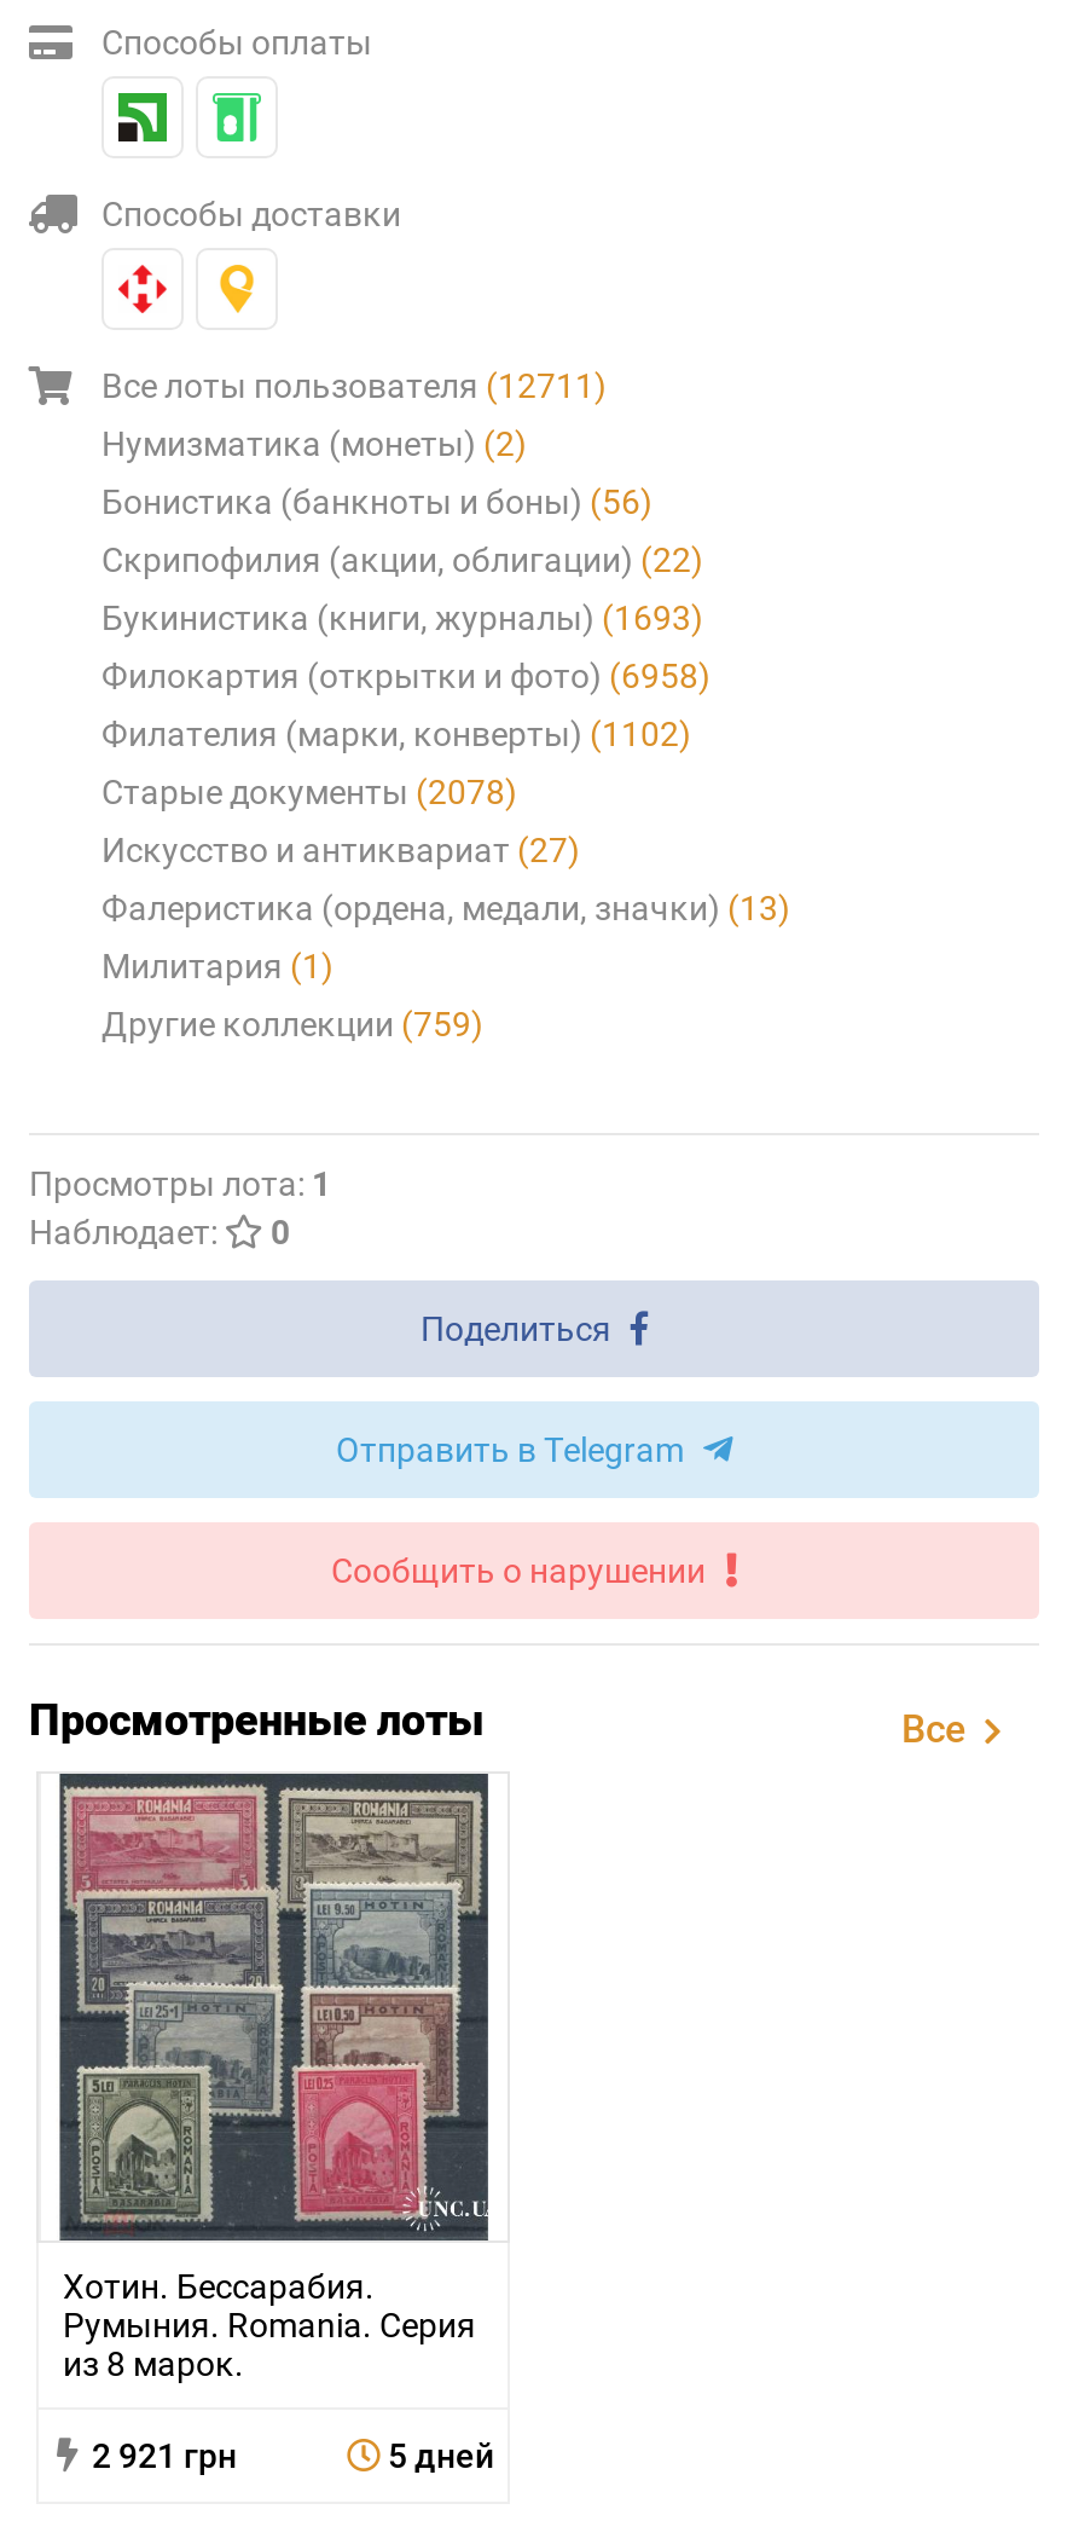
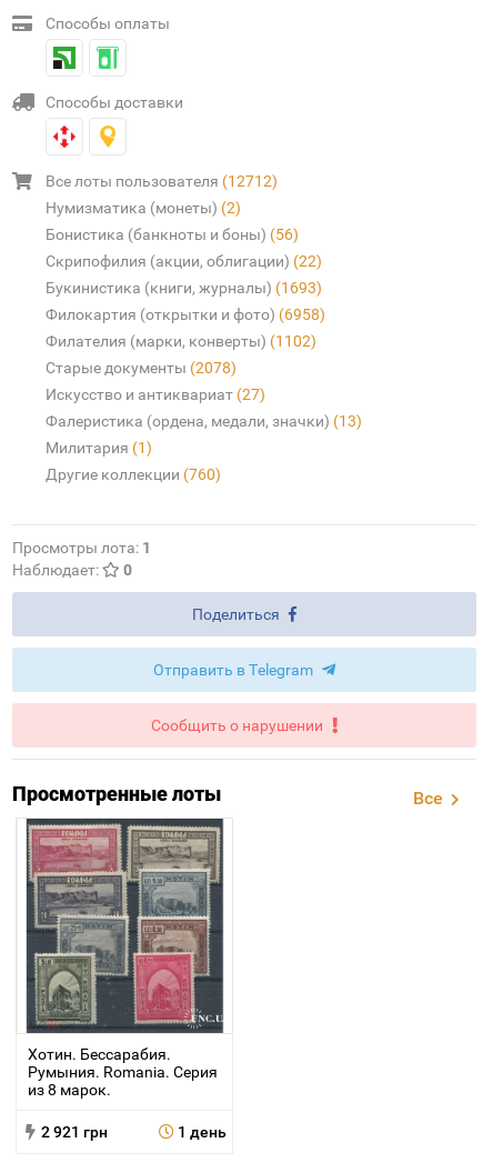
- Все лоты пользователя (12711)
+ Все лоты пользователя (12712)

- Другие коллекции (759)
+ Другие коллекции (760)

- 5 дней
+ 1 день
